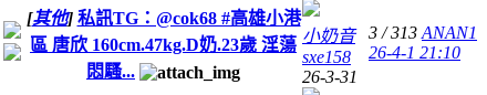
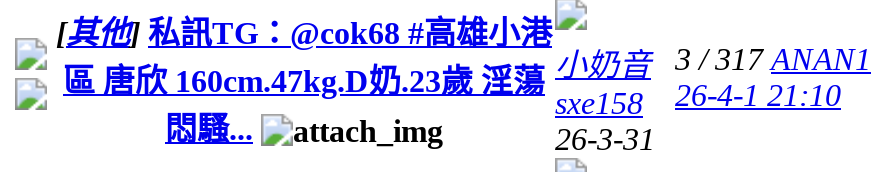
- 區 唐欣 160cm.47kg.D奶.23歲 淫蕩 小奶音 3 / 313 ANAN1
+ 區 唐欣 160cm.47kg.D奶.23歲 淫蕩 小奶音 3 / 317 ANAN1
